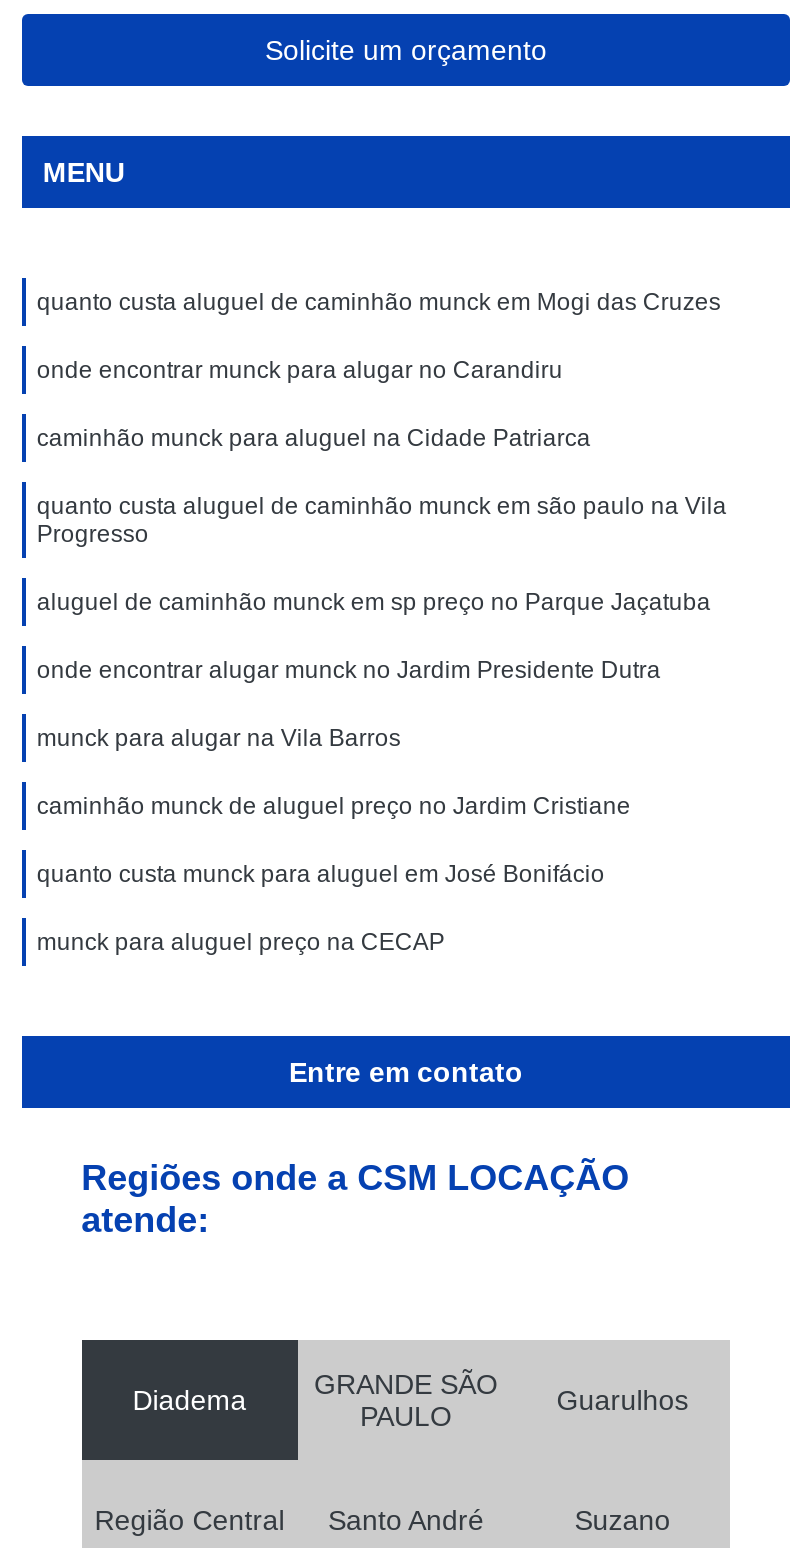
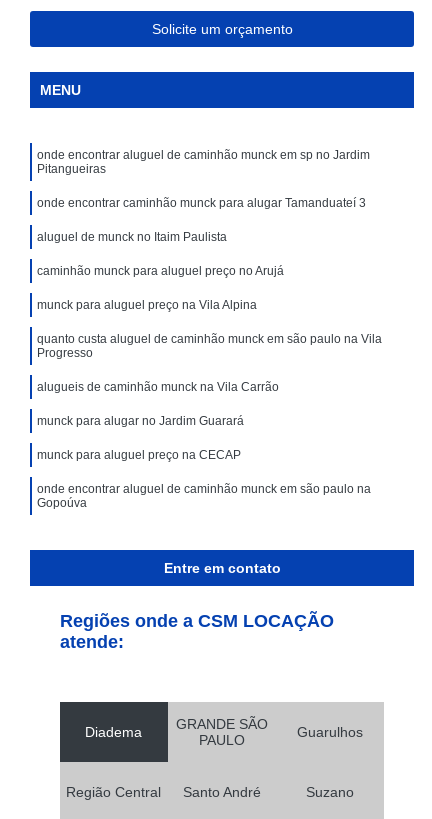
- quanto custa aluguel de caminhão munck em Mogi das Cruzes
- onde encontrar munck para alugar no Carandiru
- caminhão munck para aluguel na Cidade Patriarca
+ onde encontrar aluguel de caminhão munck em sp no Jardim
+ Pitangueiras
+ onde encontrar caminhão munck para alugar Tamanduateí 3
+ aluguel de munck no Itaim Paulista
+ caminhão munck para aluguel preço no Arujá
+ munck para aluguel preço na Vila Alpina

moved down: quanto custa aluguel de caminhão munck em são paulo na Vila | Progresso

- aluguel de caminhão munck em sp preço no Parque Jaçatuba
- onde encontrar alugar munck no Jardim Presidente Dutra
- munck para alugar na Vila Barros
- caminhão munck de aluguel preço no Jardim Cristiane
- quanto custa munck para aluguel em José Bonifácio
+ alugueis de caminhão munck na Vila Carrão
+ munck para alugar no Jardim Guarará

moved up: munck para aluguel preço na CECAP

+ onde encontrar aluguel de caminhão munck em são paulo na
+ Gopoúva
